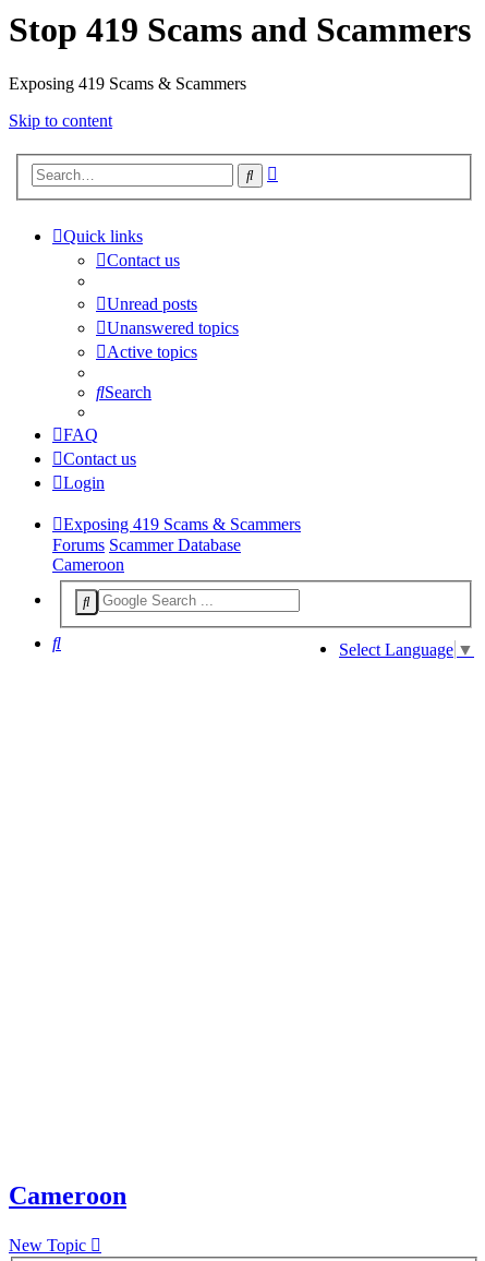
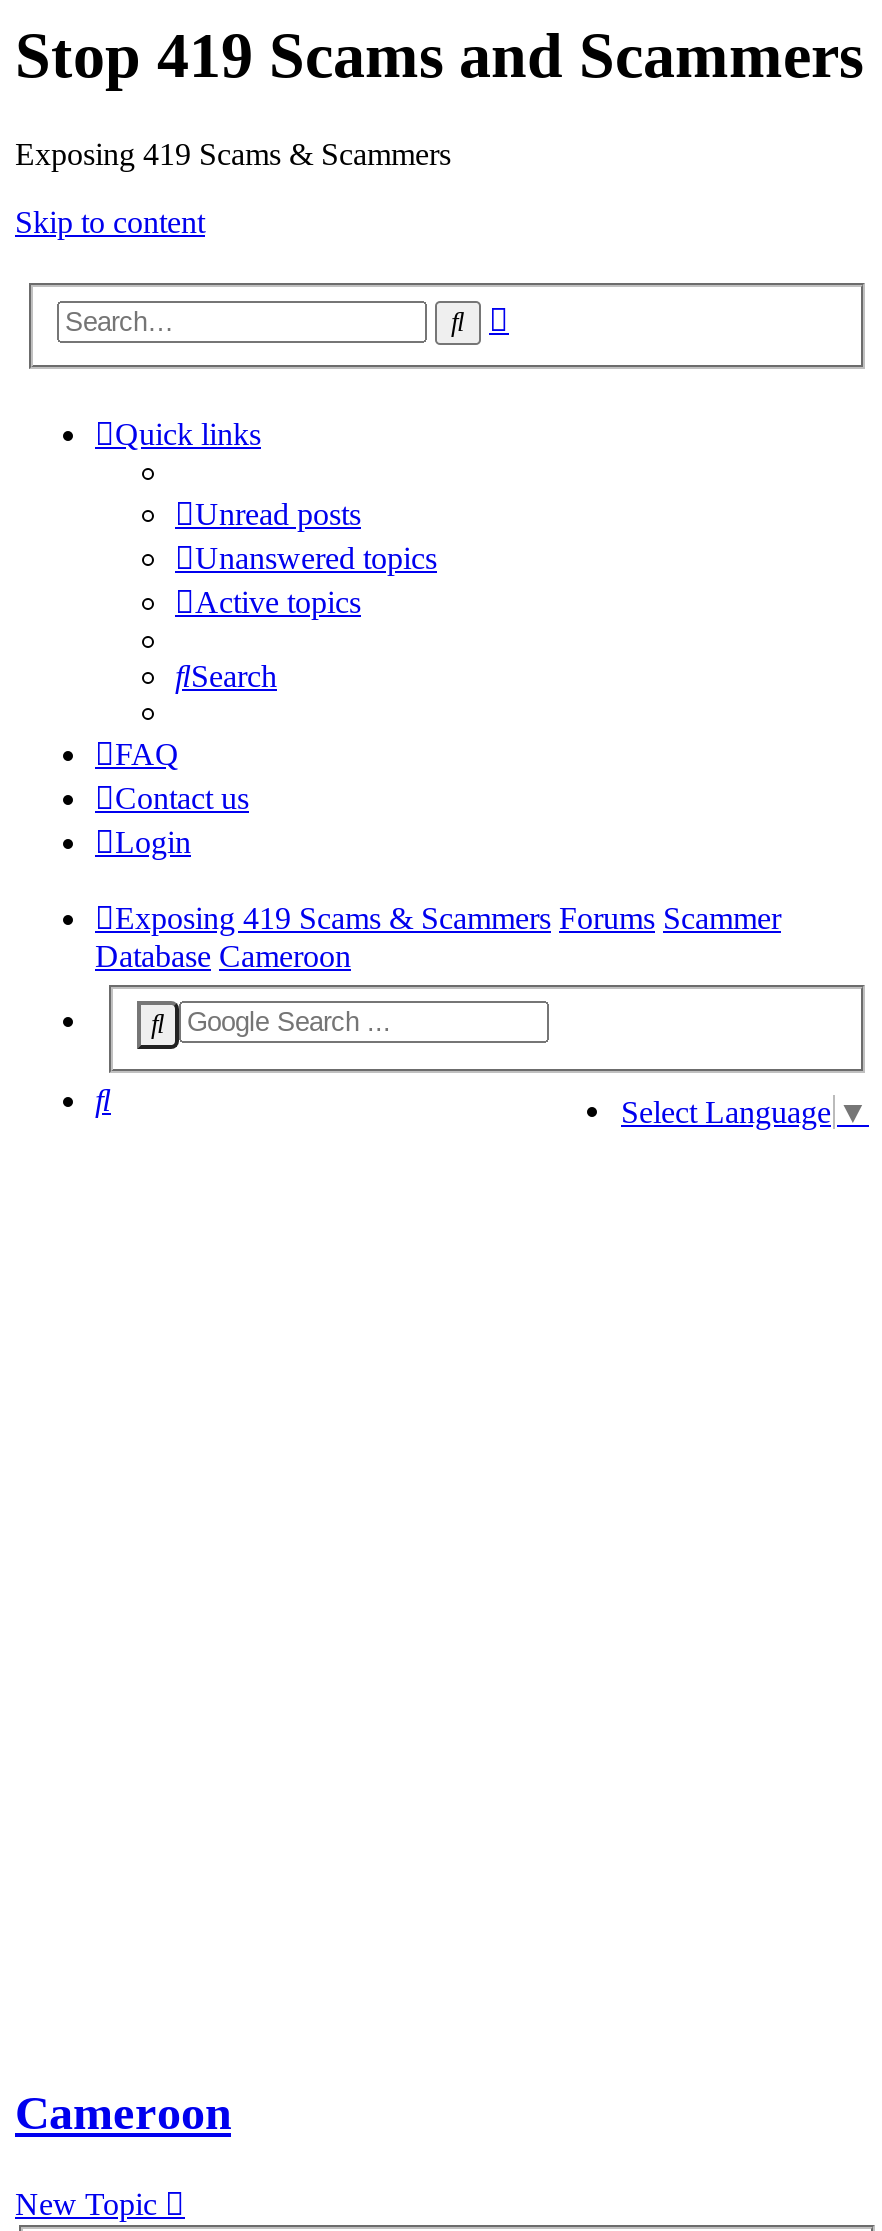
- Contact us
